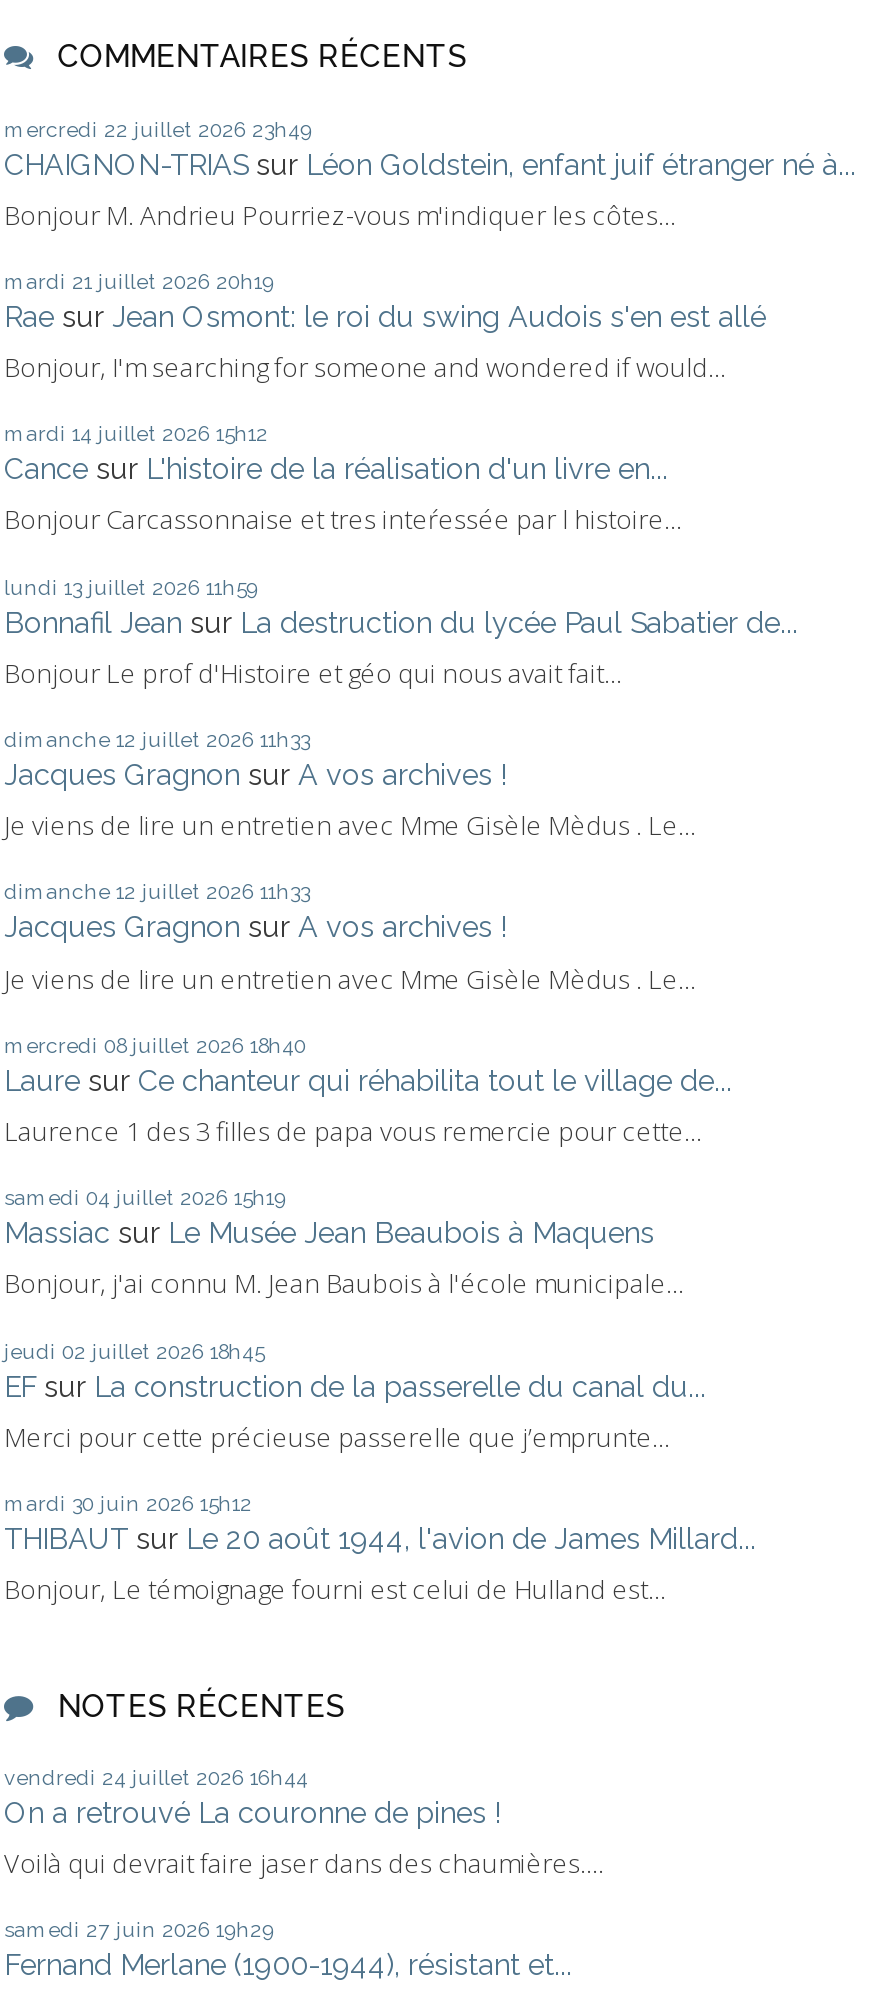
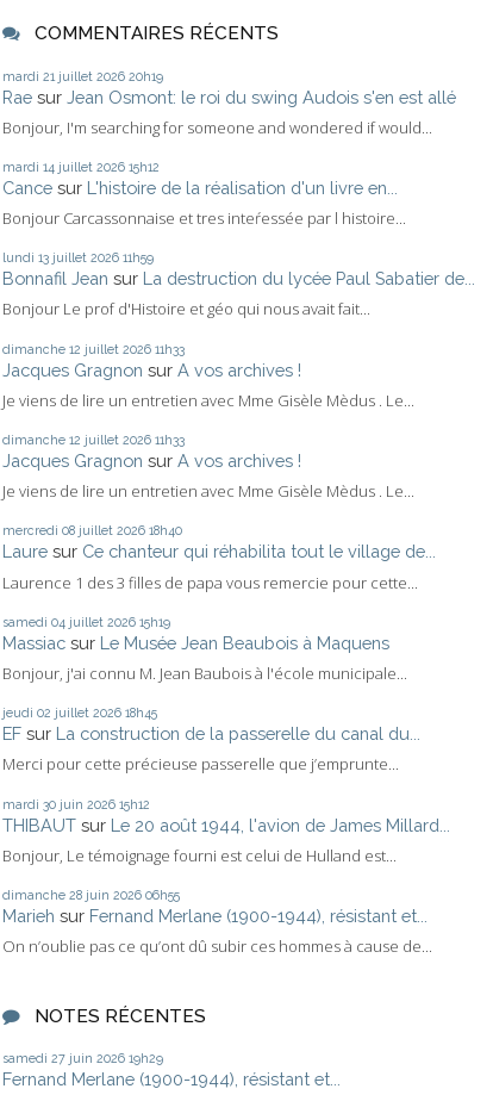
- mercredi 22 juillet 2026 23h49
- CHAIGNON-TRIAS sur Léon Goldstein, enfant juif étranger né à...
- Bonjour M. Andrieu Pourriez-vous m'indiquer les côtes...

+ dimanche 28 juin 2026 06h55
+ Marieh sur Fernand Merlane (1900-1944), résistant et...
+ On n’oublie pas ce qu’ont dû subir ces hommes à cause de...

- vendredi 24 juillet 2026 16h44
- On a retrouvé La couronne de pines !
- Voilà qui devrait faire jaser dans des chaumières....
